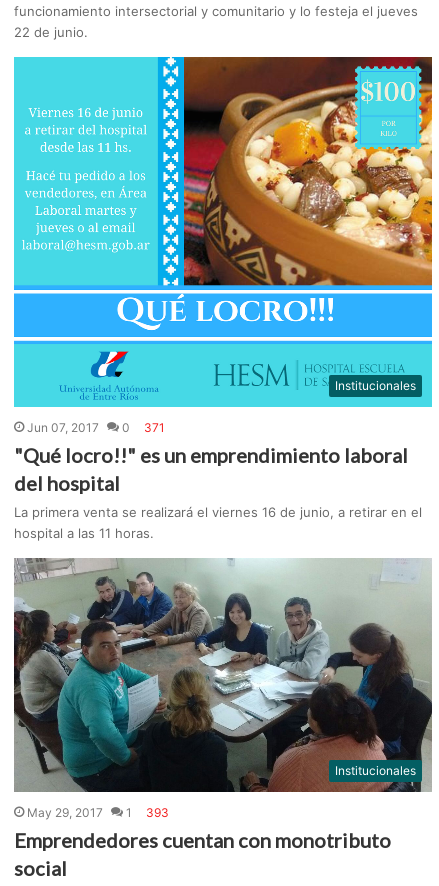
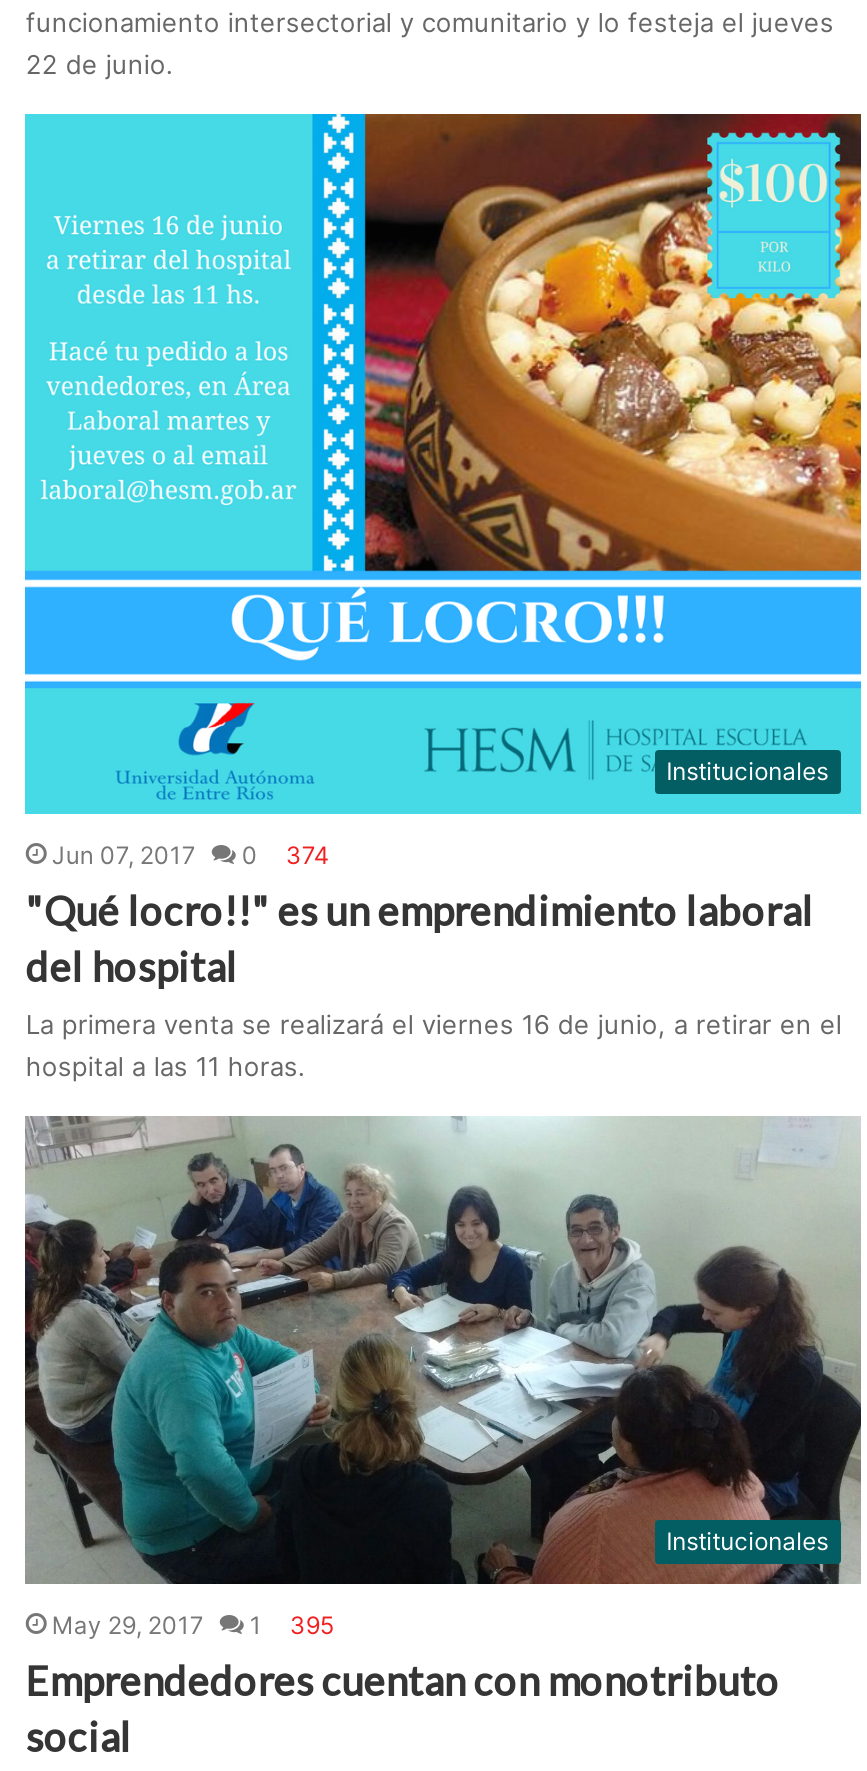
- Jun 07, 2017 0 371
+ Jun 07, 2017 0 374

- May 29, 2017 1 393
+ May 29, 2017 1 395
